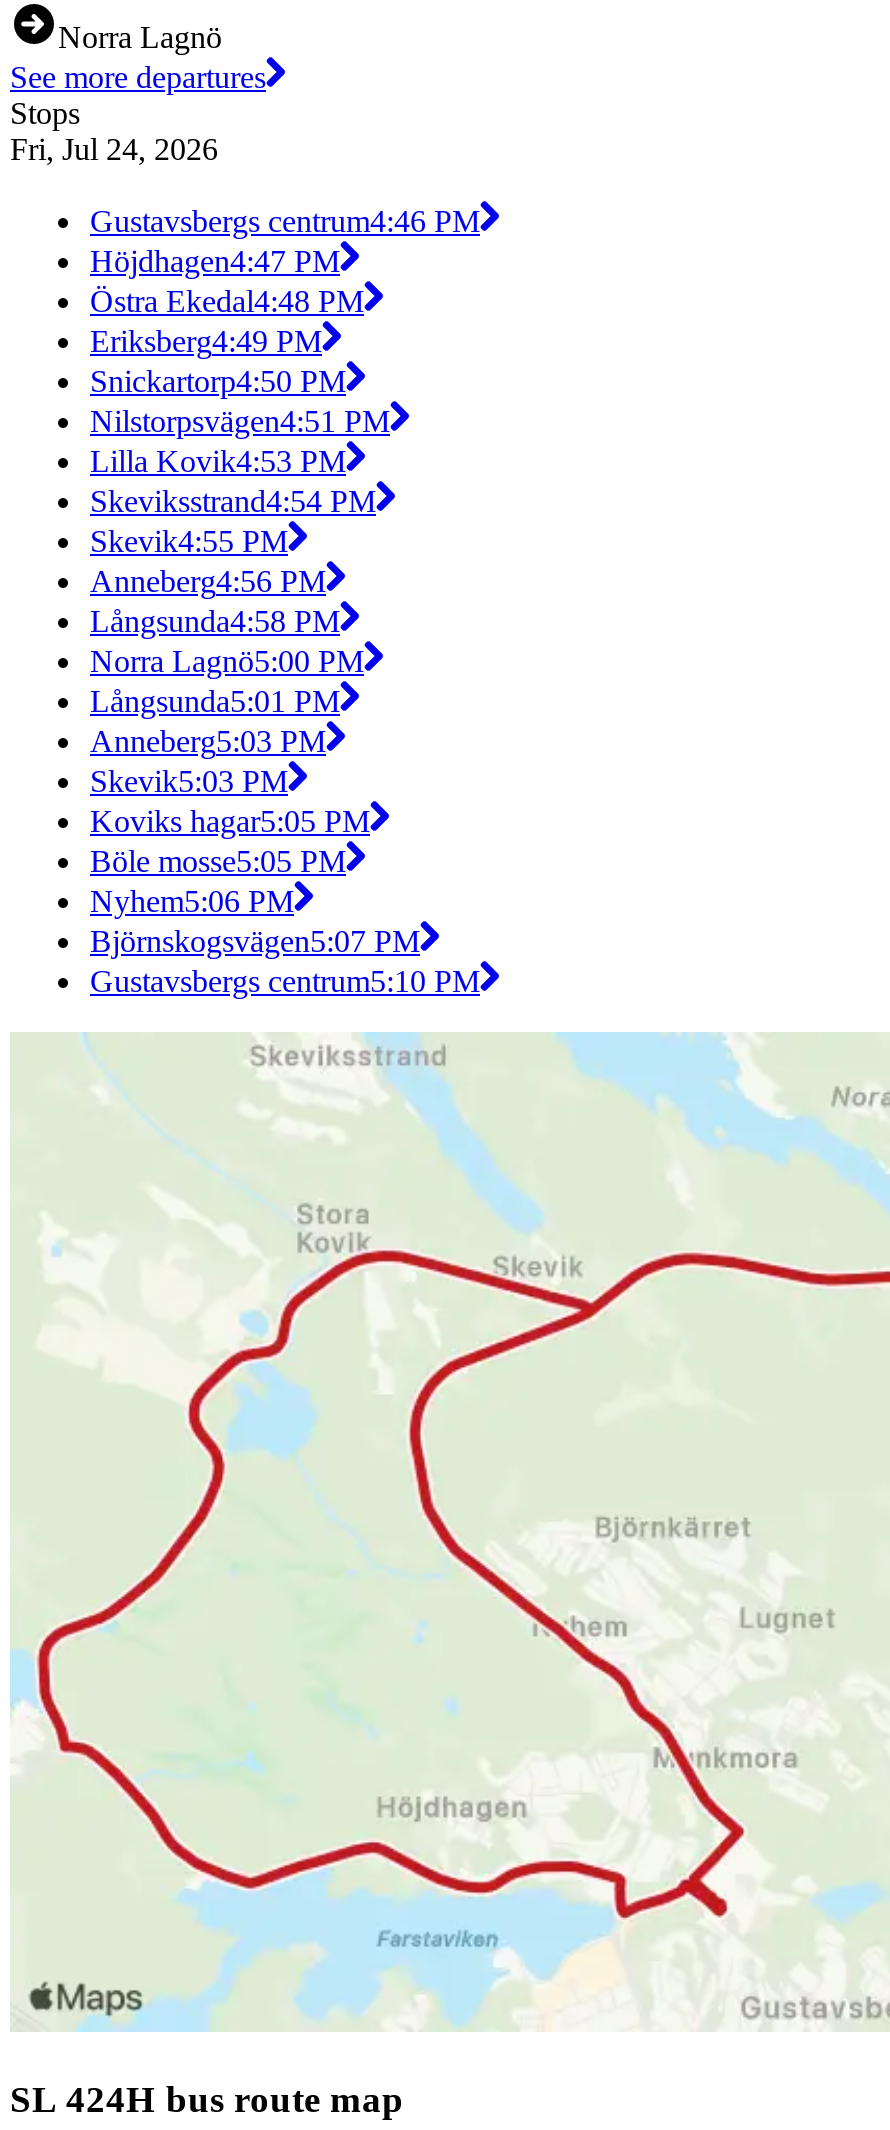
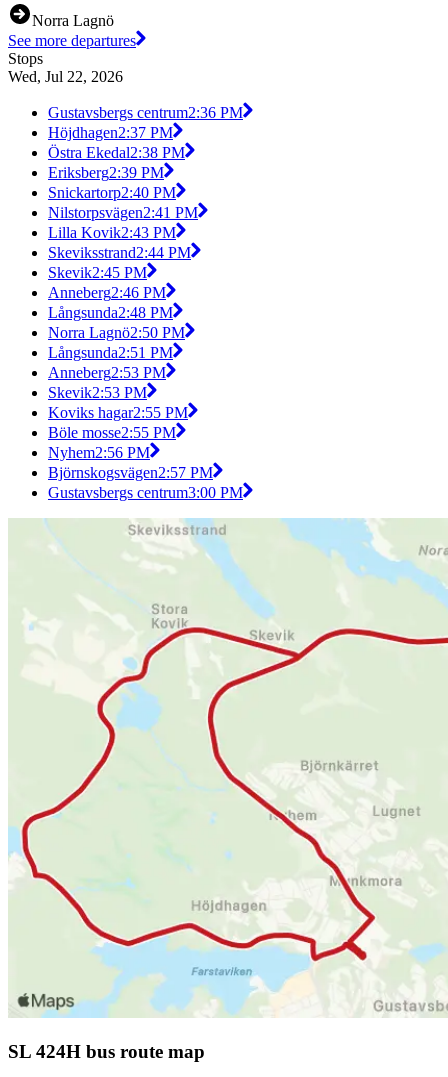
- Fri, Jul 24, 2026
+ Wed, Jul 22, 2026

- Gustavsbergs centrum4:46 PM
+ Gustavsbergs centrum2:36 PM

- Höjdhagen4:47 PM
+ Höjdhagen2:37 PM

- Östra Ekedal4:48 PM
+ Östra Ekedal2:38 PM

- Eriksberg4:49 PM
+ Eriksberg2:39 PM

- Snickartorp4:50 PM
+ Snickartorp2:40 PM

- Nilstorpsvägen4:51 PM
+ Nilstorpsvägen2:41 PM

- Lilla Kovik4:53 PM
+ Lilla Kovik2:43 PM

- Skeviksstrand4:54 PM
+ Skeviksstrand2:44 PM

- Skevik4:55 PM
+ Skevik2:45 PM

- Anneberg4:56 PM
+ Anneberg2:46 PM

- Långsunda4:58 PM
+ Långsunda2:48 PM

- Norra Lagnö5:00 PM
+ Norra Lagnö2:50 PM

- Långsunda5:01 PM
+ Långsunda2:51 PM

- Anneberg5:03 PM
+ Anneberg2:53 PM

- Skevik5:03 PM
+ Skevik2:53 PM

- Koviks hagar5:05 PM
+ Koviks hagar2:55 PM

- Böle mosse5:05 PM
+ Böle mosse2:55 PM

- Nyhem5:06 PM
+ Nyhem2:56 PM

- Björnskogsvägen5:07 PM
+ Björnskogsvägen2:57 PM

- Gustavsbergs centrum5:10 PM
+ Gustavsbergs centrum3:00 PM
